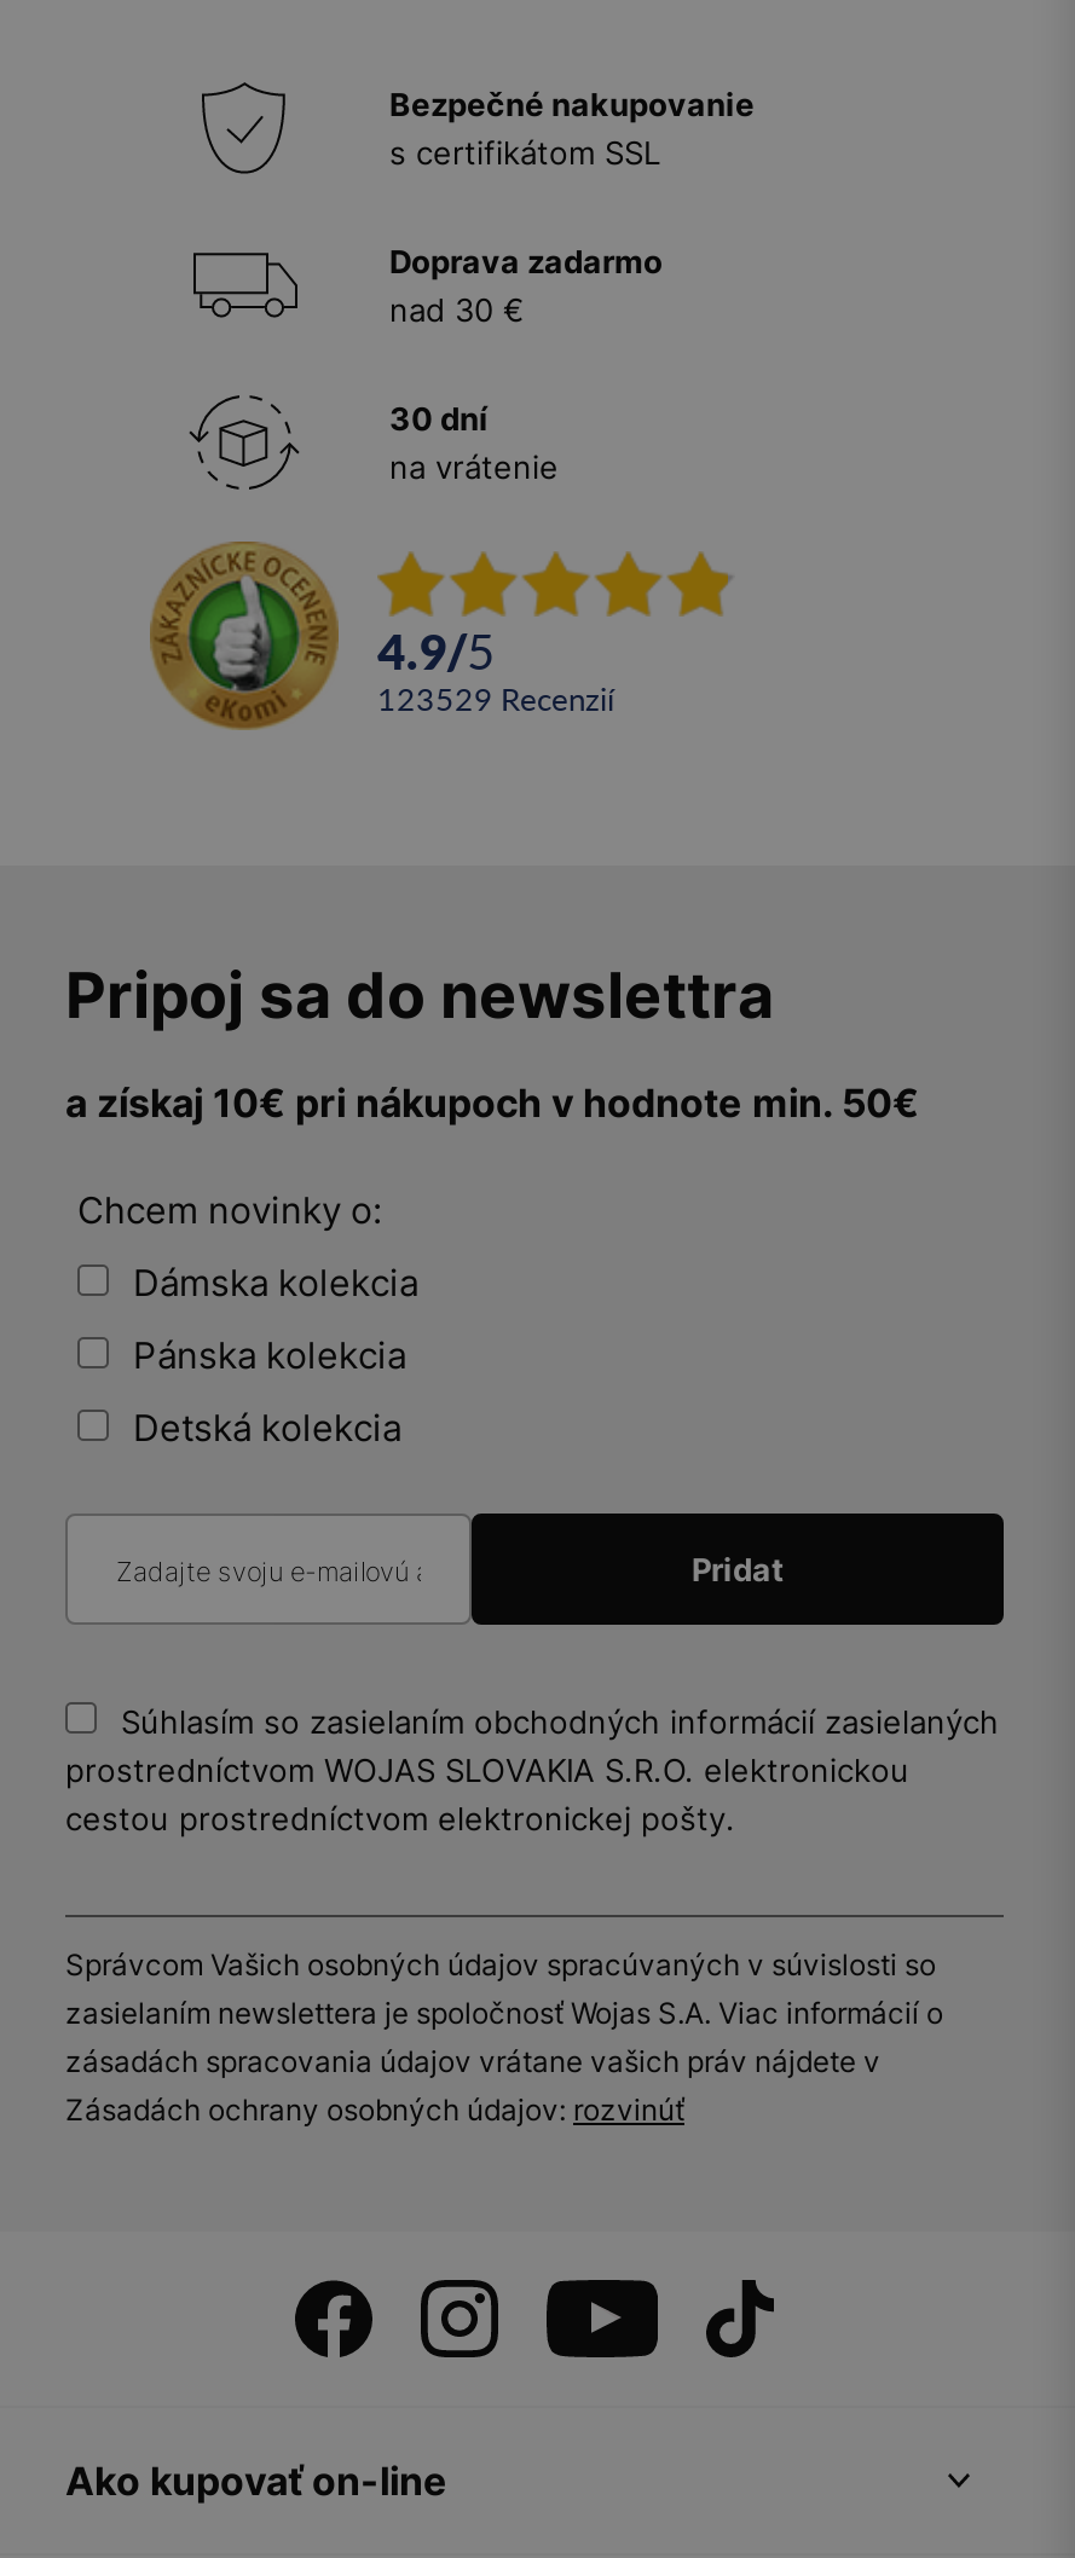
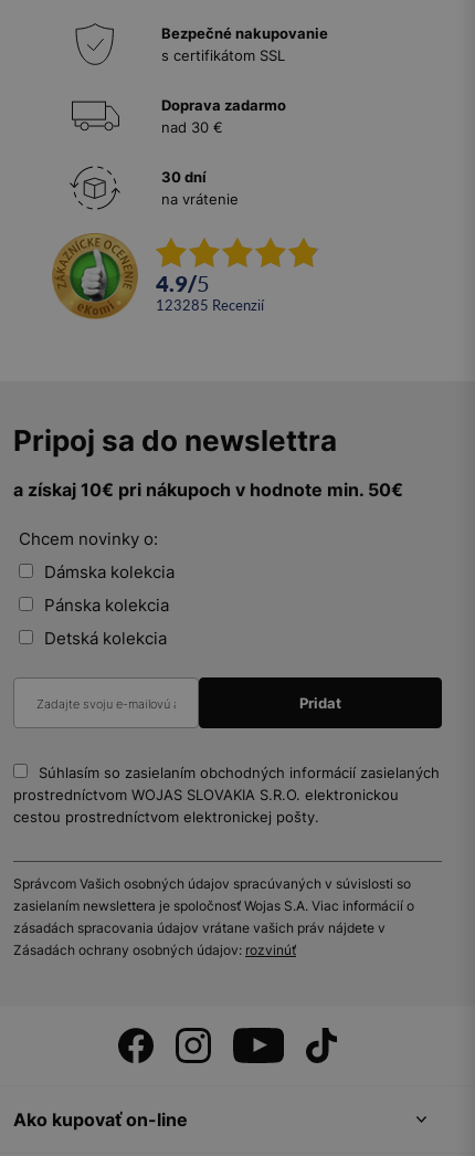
- 123529 recenzií
+ 123285 recenzií
